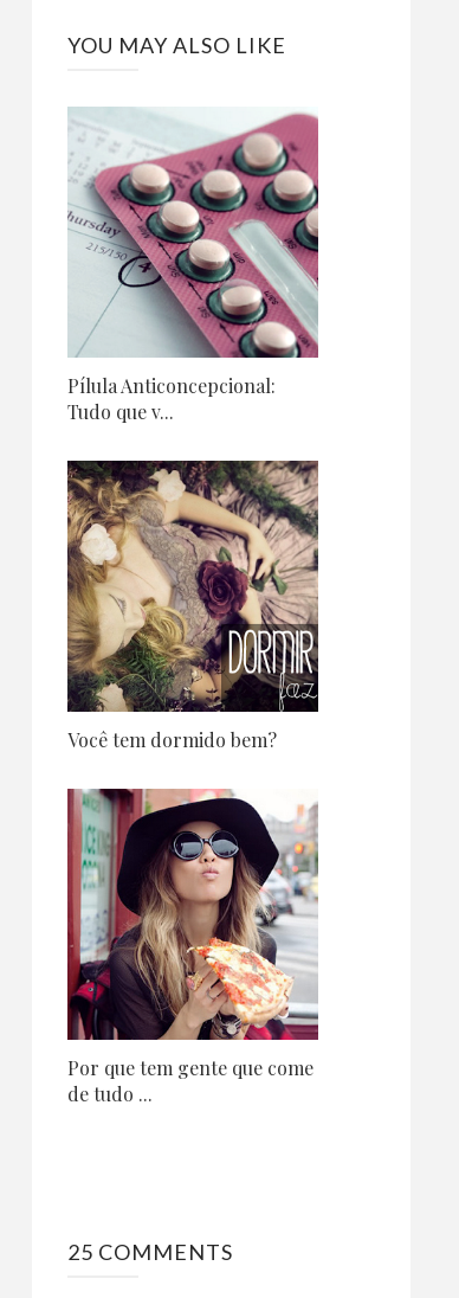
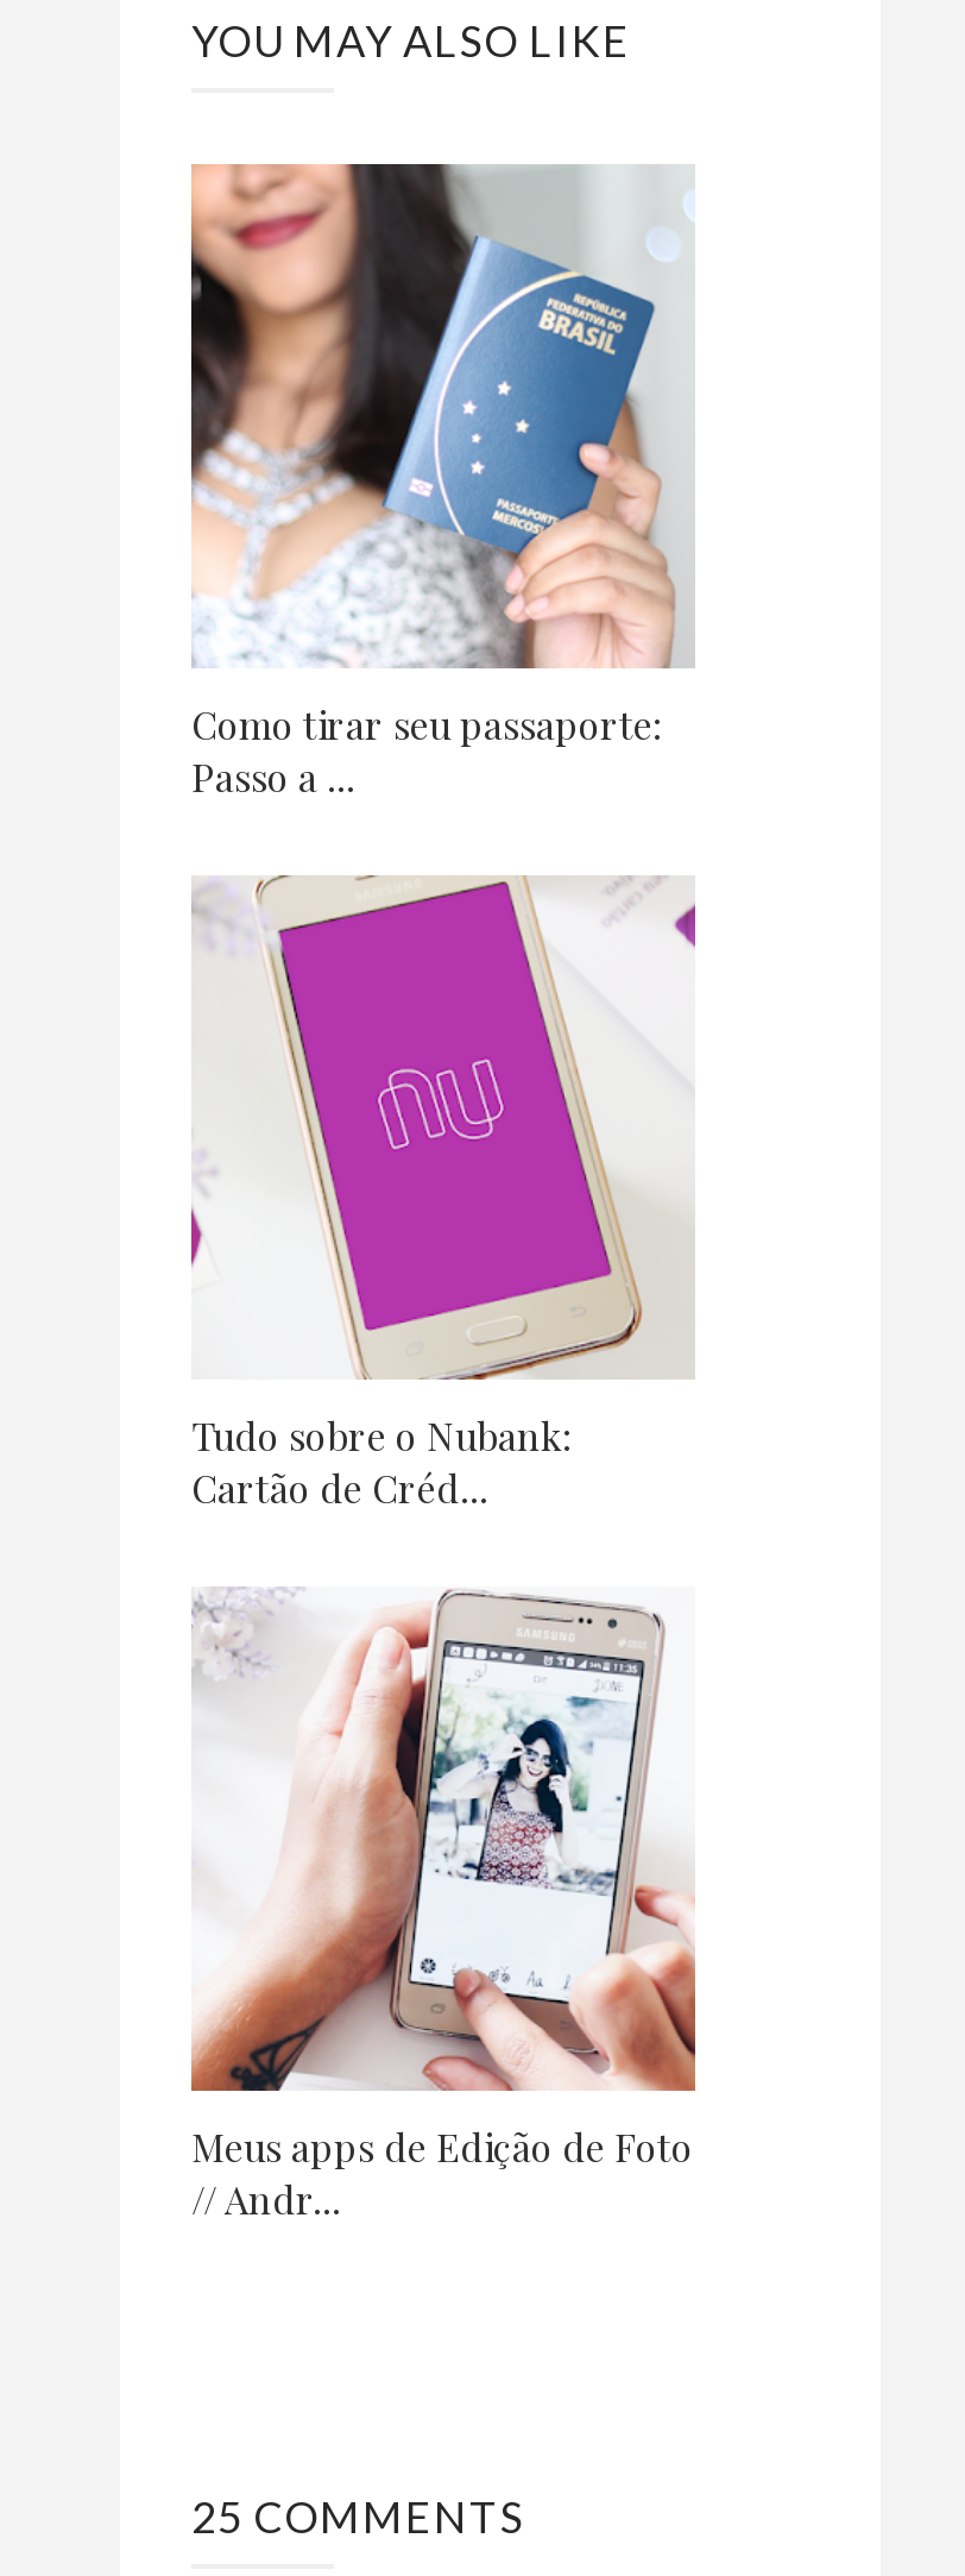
- [image]
- Pílula Anticoncepcional:
- Tudo que v...
+ [image]
+ Como tirar seu passaporte:
+ Passo a ...

- [image]
- Você tem dormido bem?
+ [image]
+ Tudo sobre o Nubank:
+ Cartão de Créd...

- [image]
- Por que tem gente que come
- de tudo ...
+ [image]
+ Meus apps de Edição de Foto
+ // Andr...
